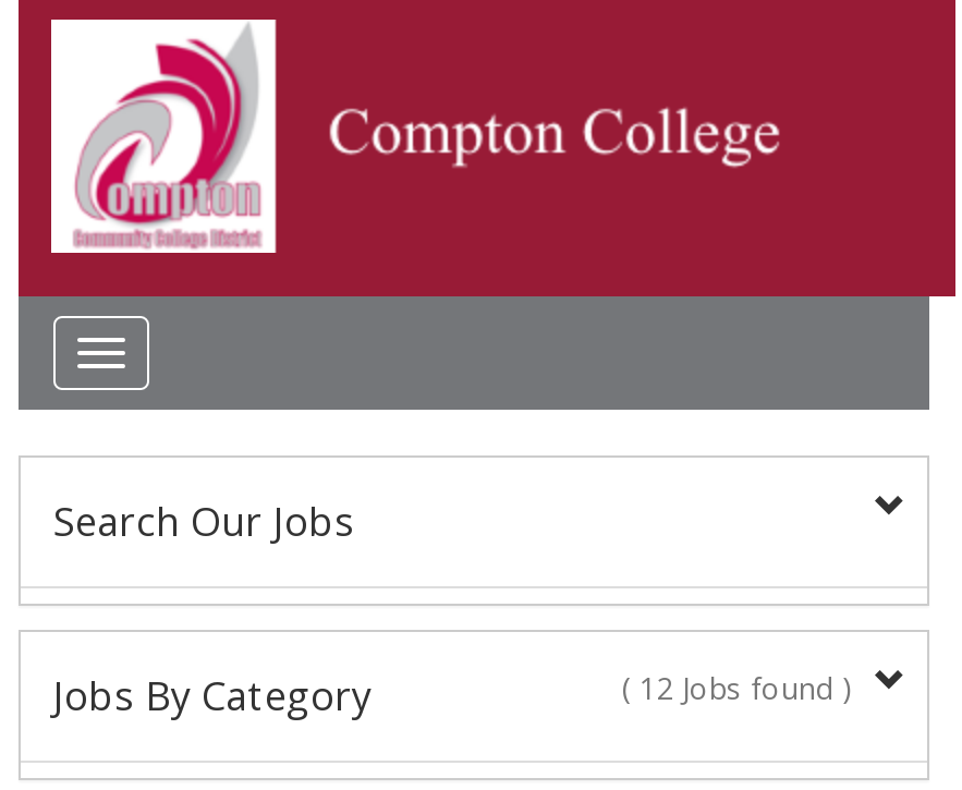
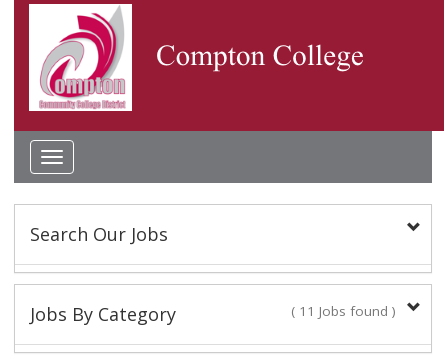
- ( 12 Jobs found )
+ ( 11 Jobs found )
